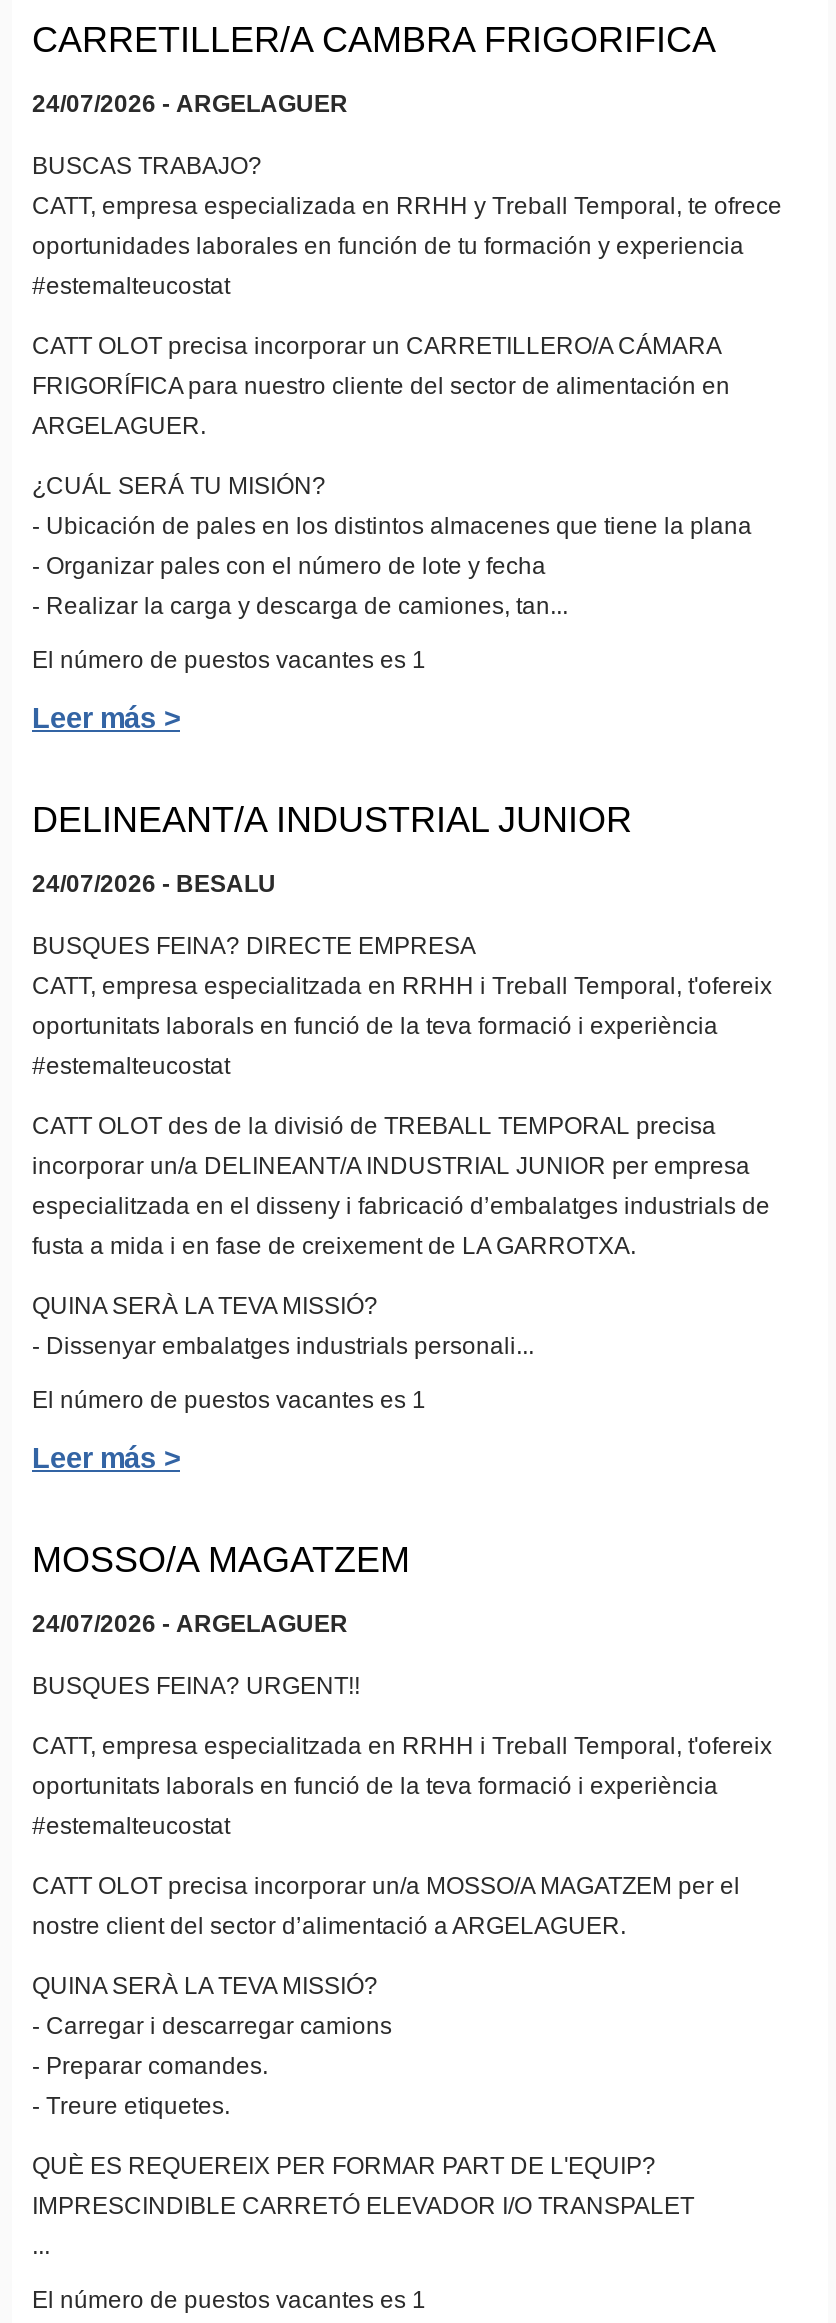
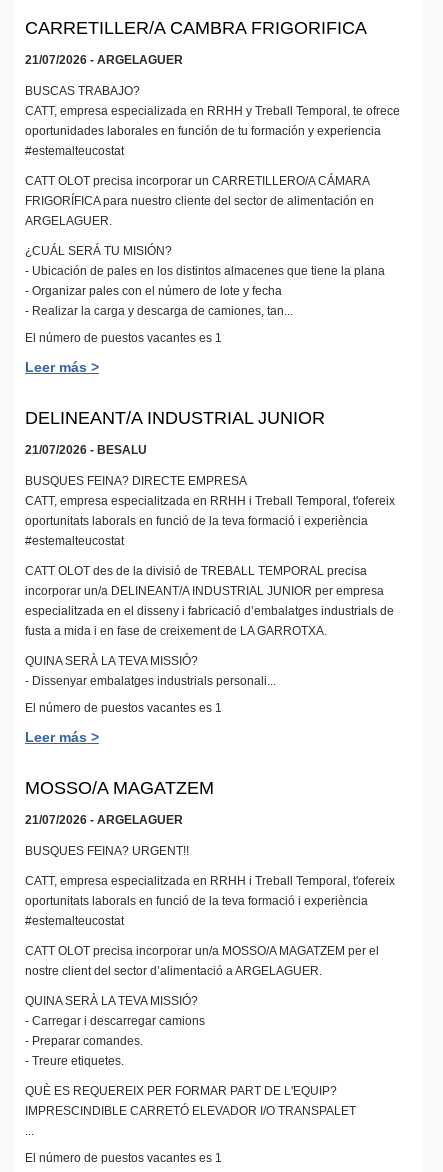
- 24/07/2026 - ARGELAGUER
+ 21/07/2026 - ARGELAGUER

- 24/07/2026 - BESALU
+ 21/07/2026 - BESALU

- 24/07/2026 - ARGELAGUER
+ 21/07/2026 - ARGELAGUER
